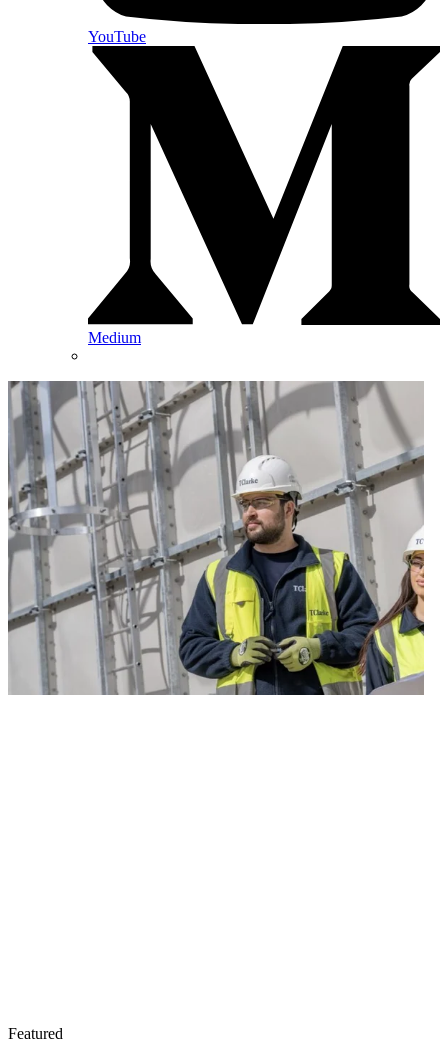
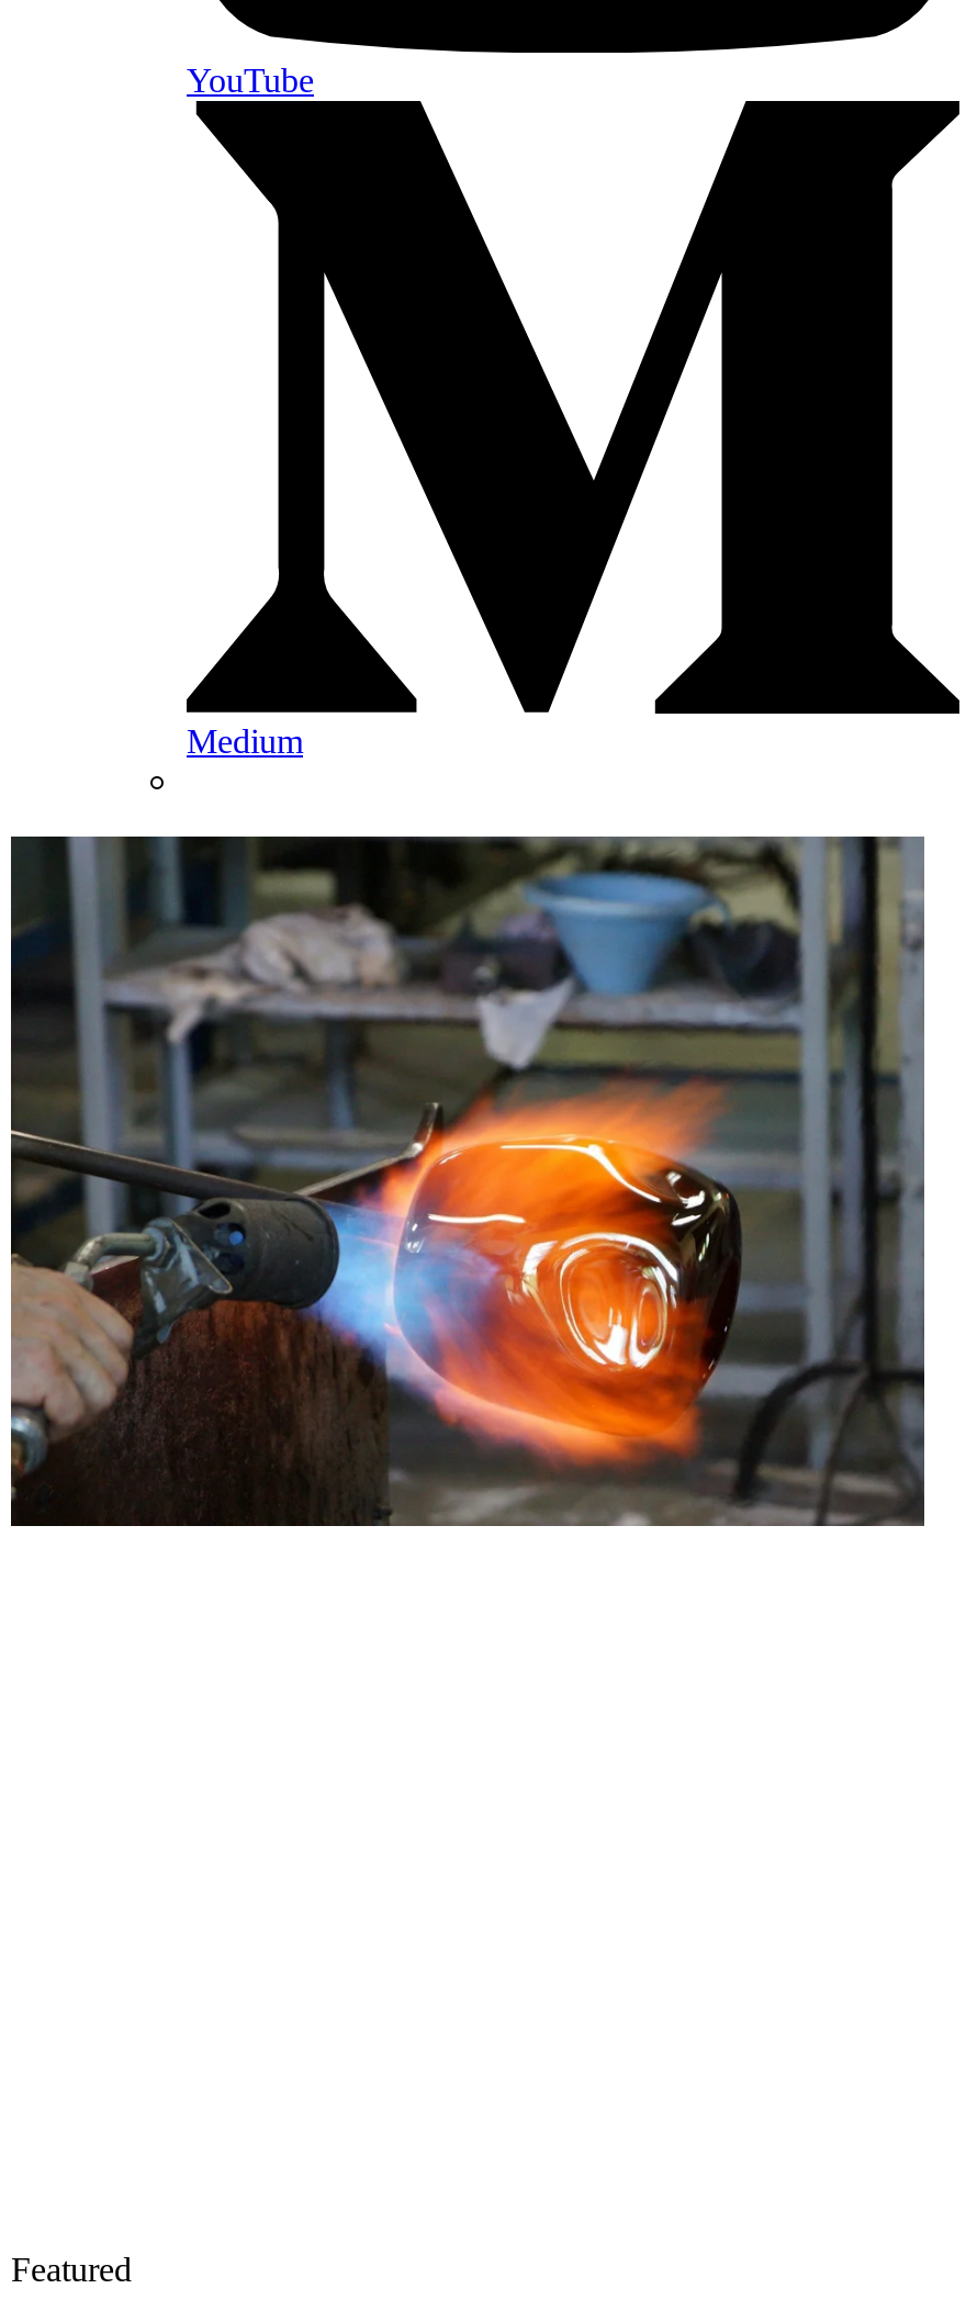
- [image]
+ [image]
